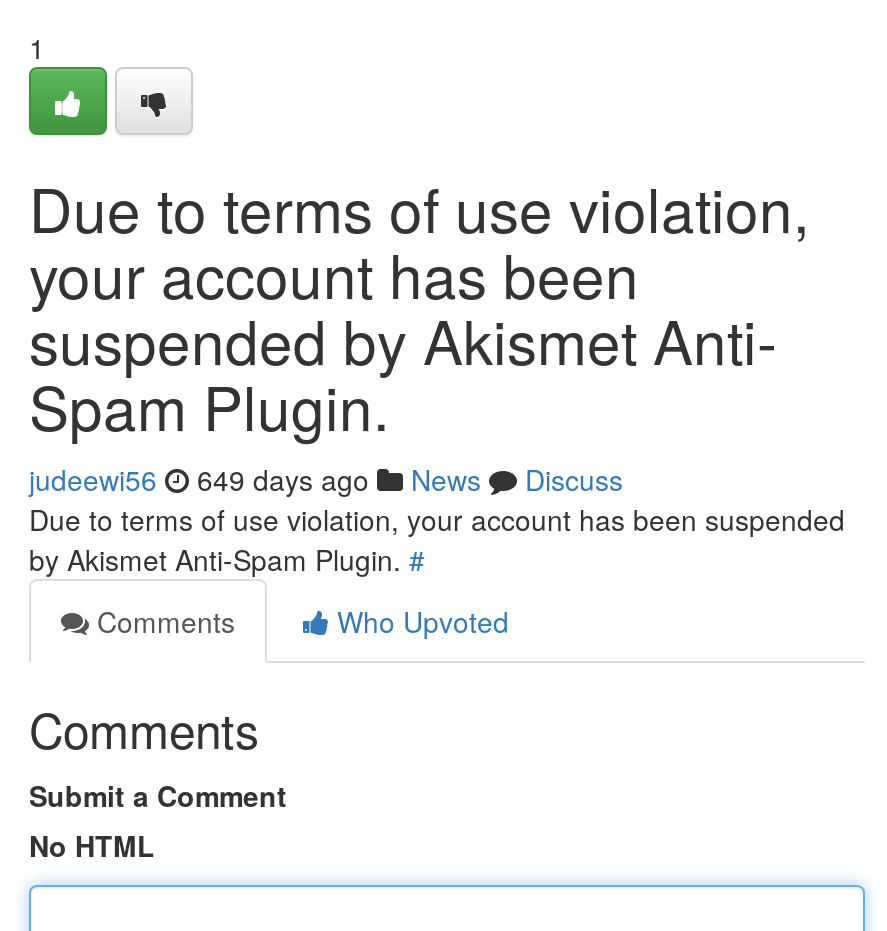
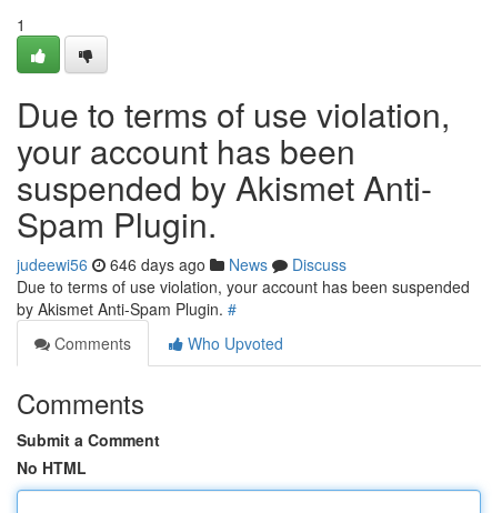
- judeewi56 649 days ago News Discuss
+ judeewi56 646 days ago News Discuss
